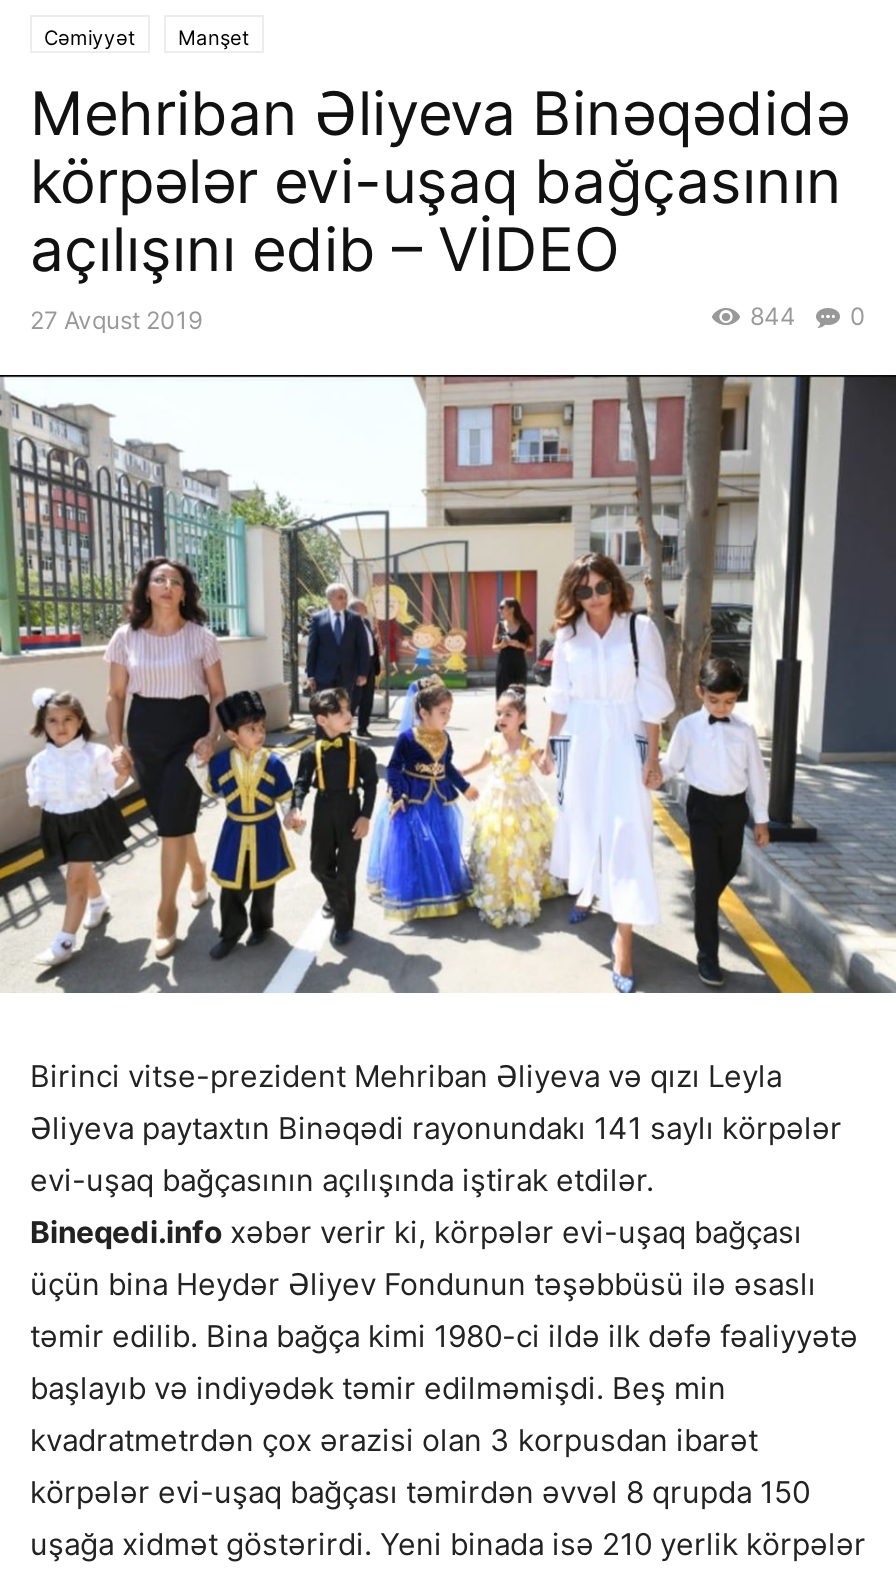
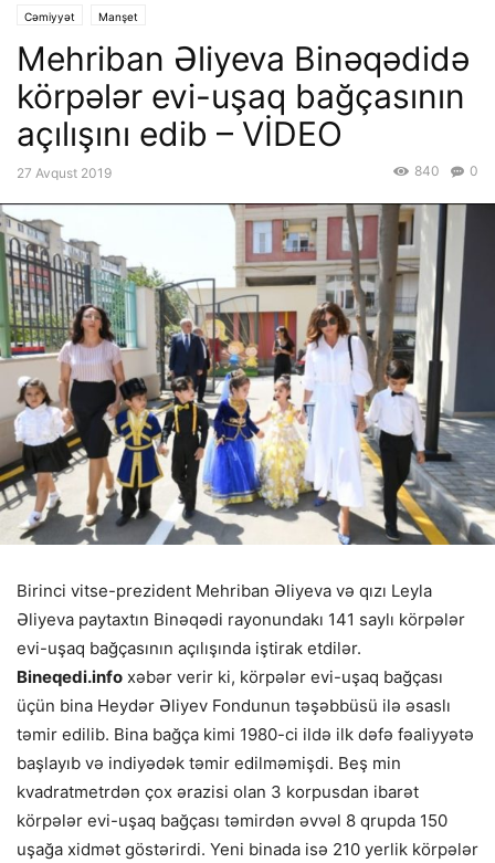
- 844 0
+ 840 0
